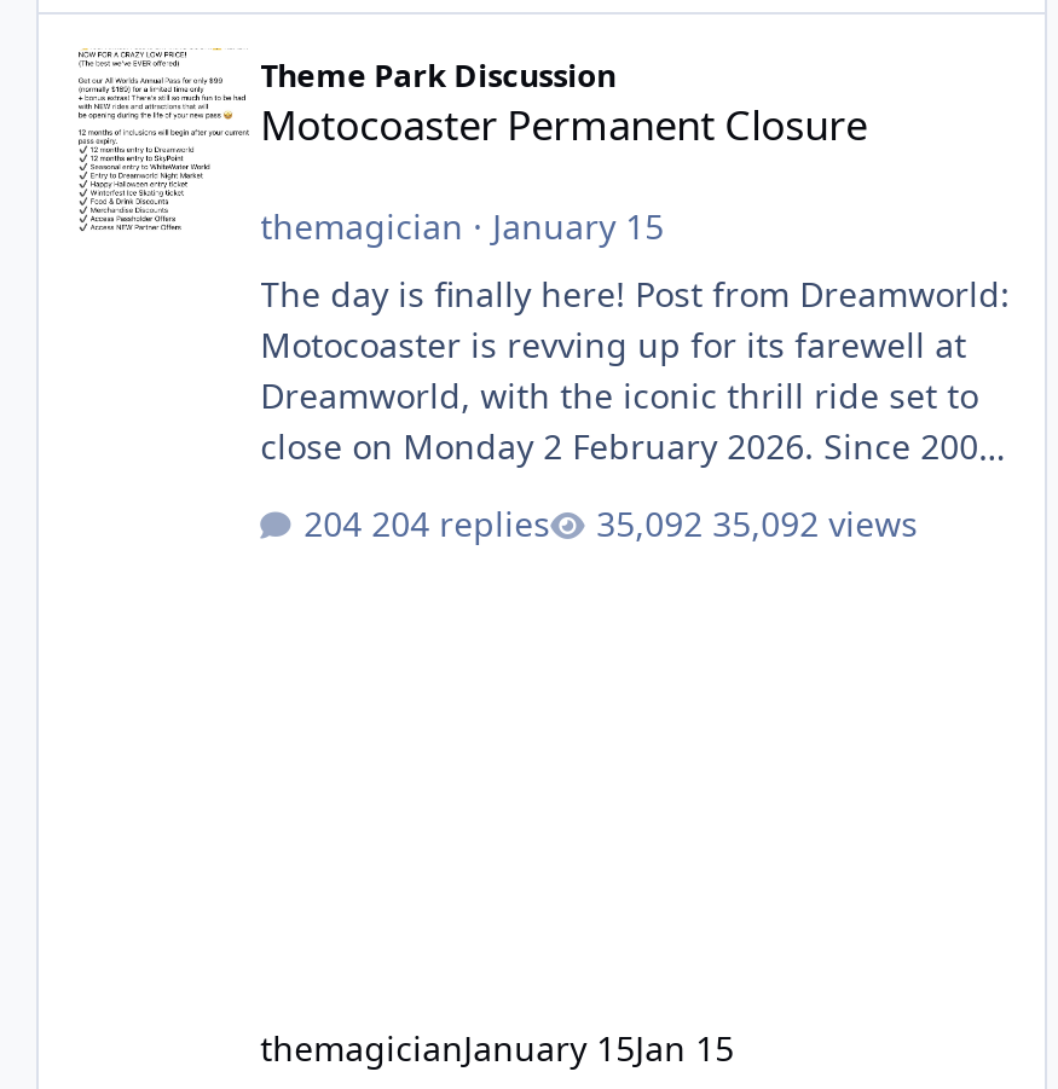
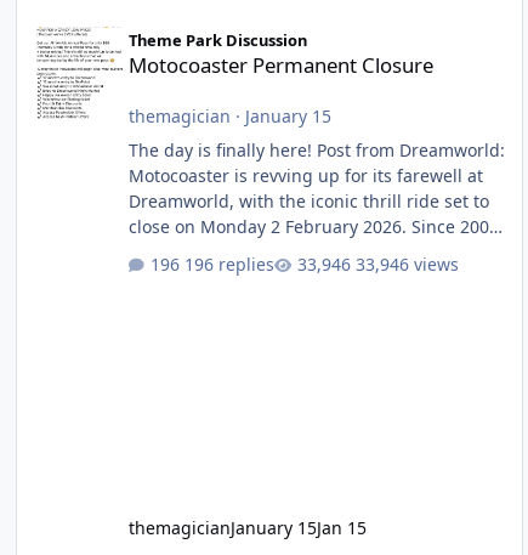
- 204 replies
+ 196 replies

- 35,092 views
+ 33,946 views
